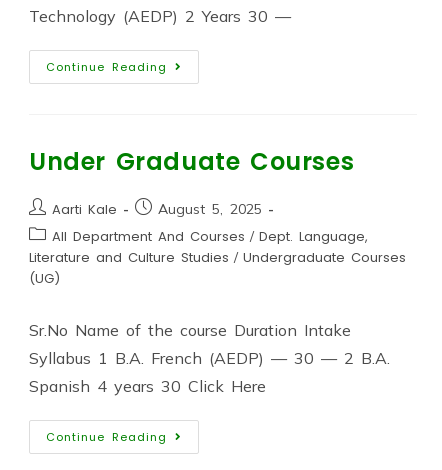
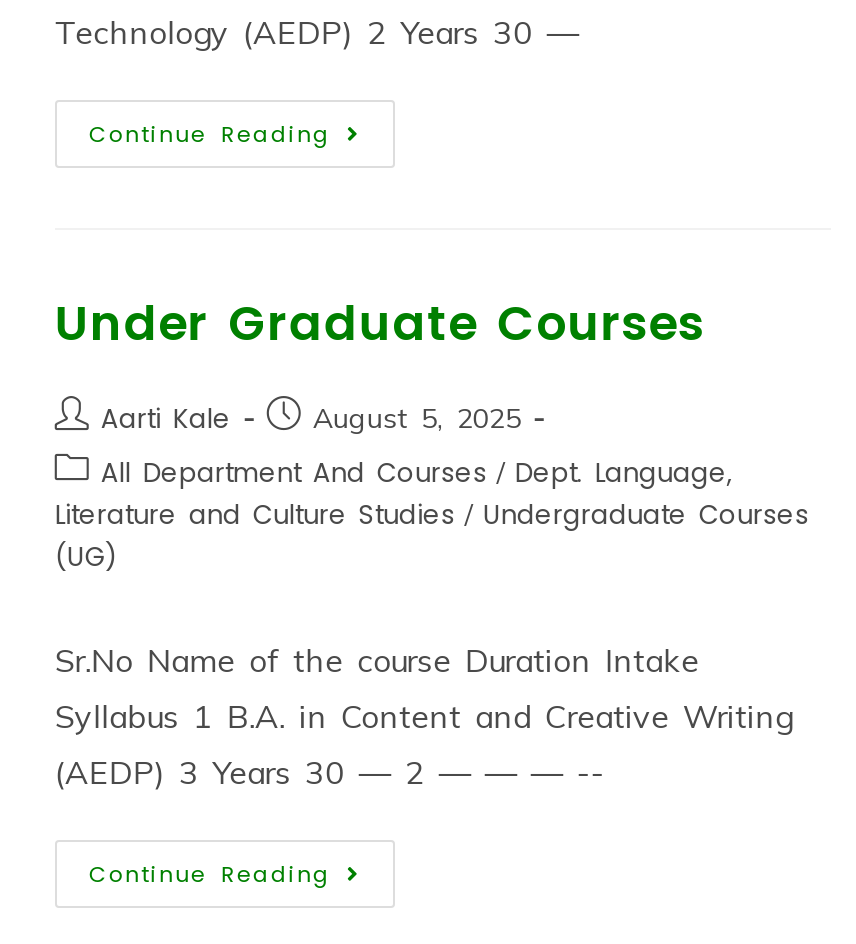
- Syllabus 1 B.A. French (AEDP) — 30 — 2 B.A.
- Spanish 4 years 30 Click Here
+ Syllabus 1 B.A. in Content and Creative Writing
+ (AEDP) 3 Years 30 — 2 — — — --
